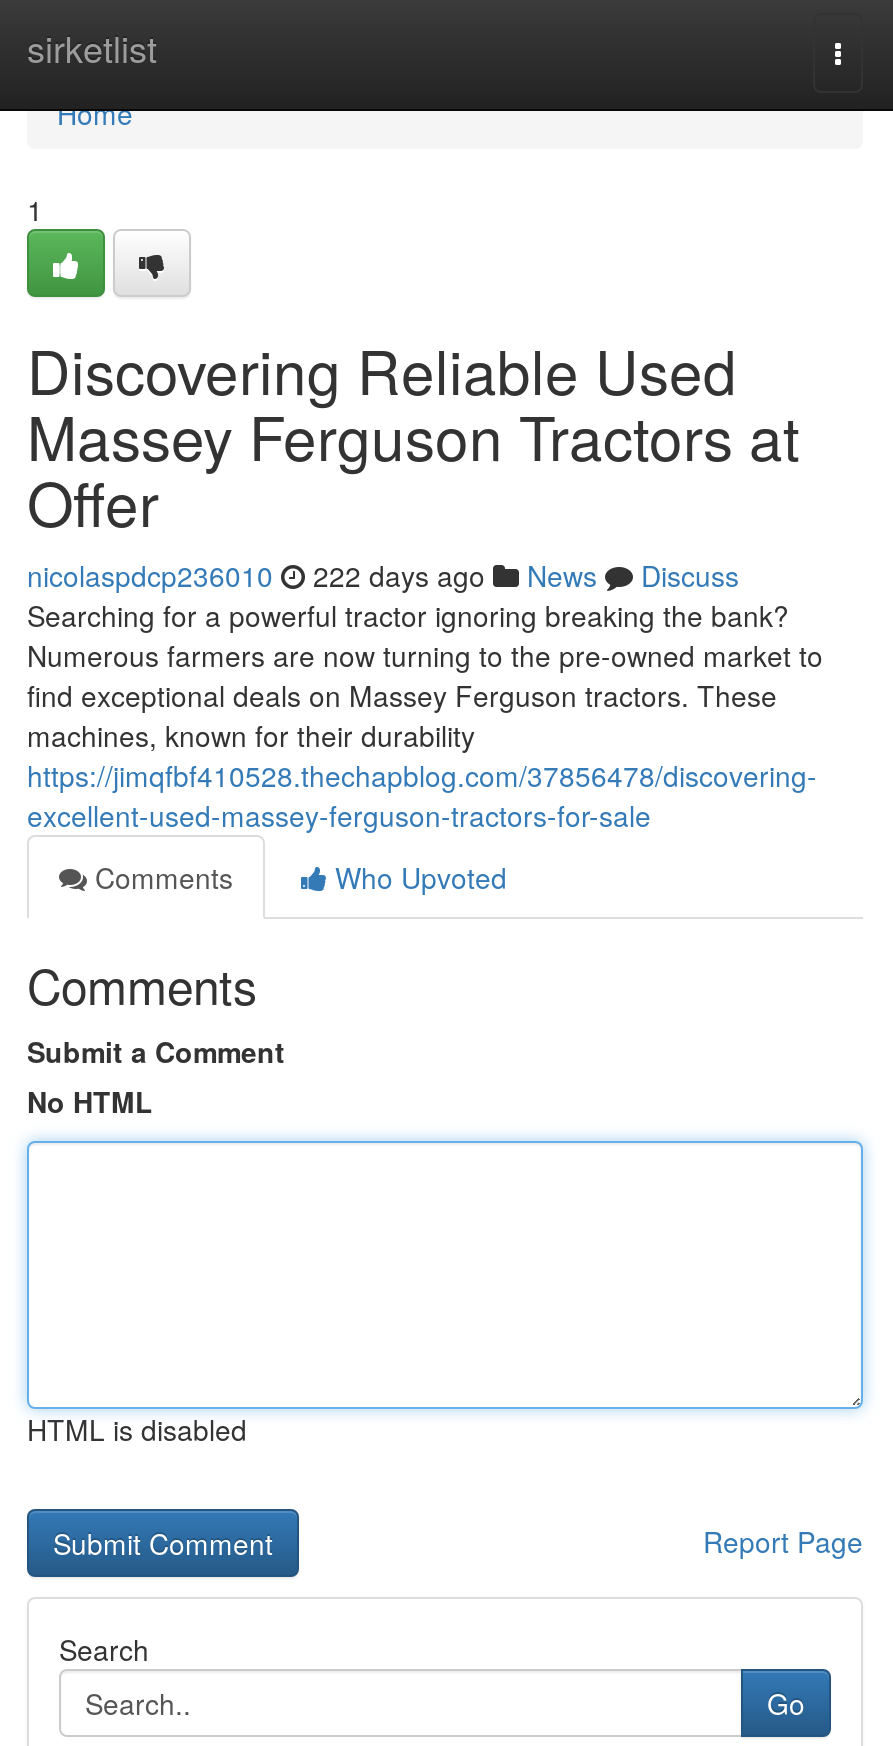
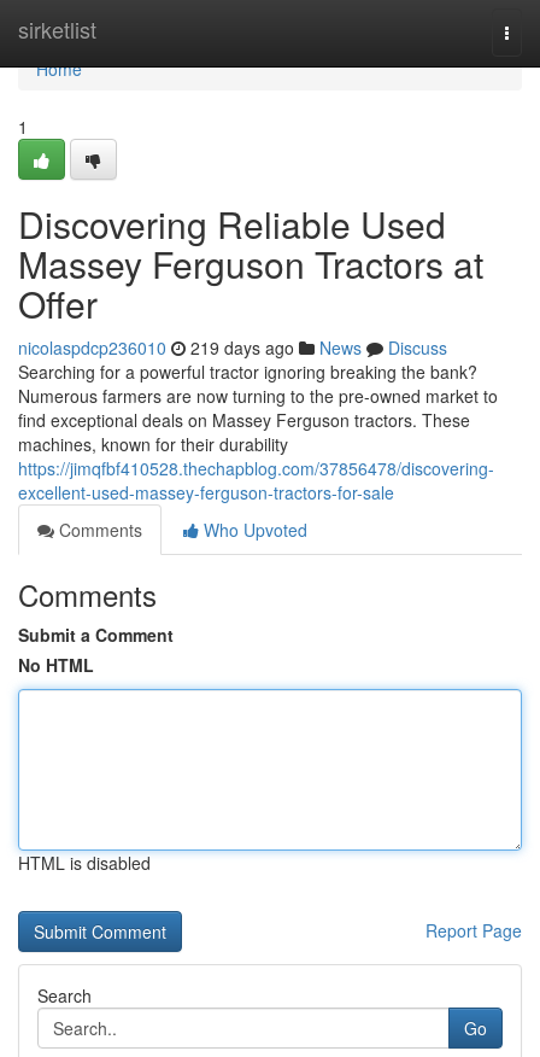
- nicolaspdcp236010 222 days ago News Discuss
+ nicolaspdcp236010 219 days ago News Discuss
